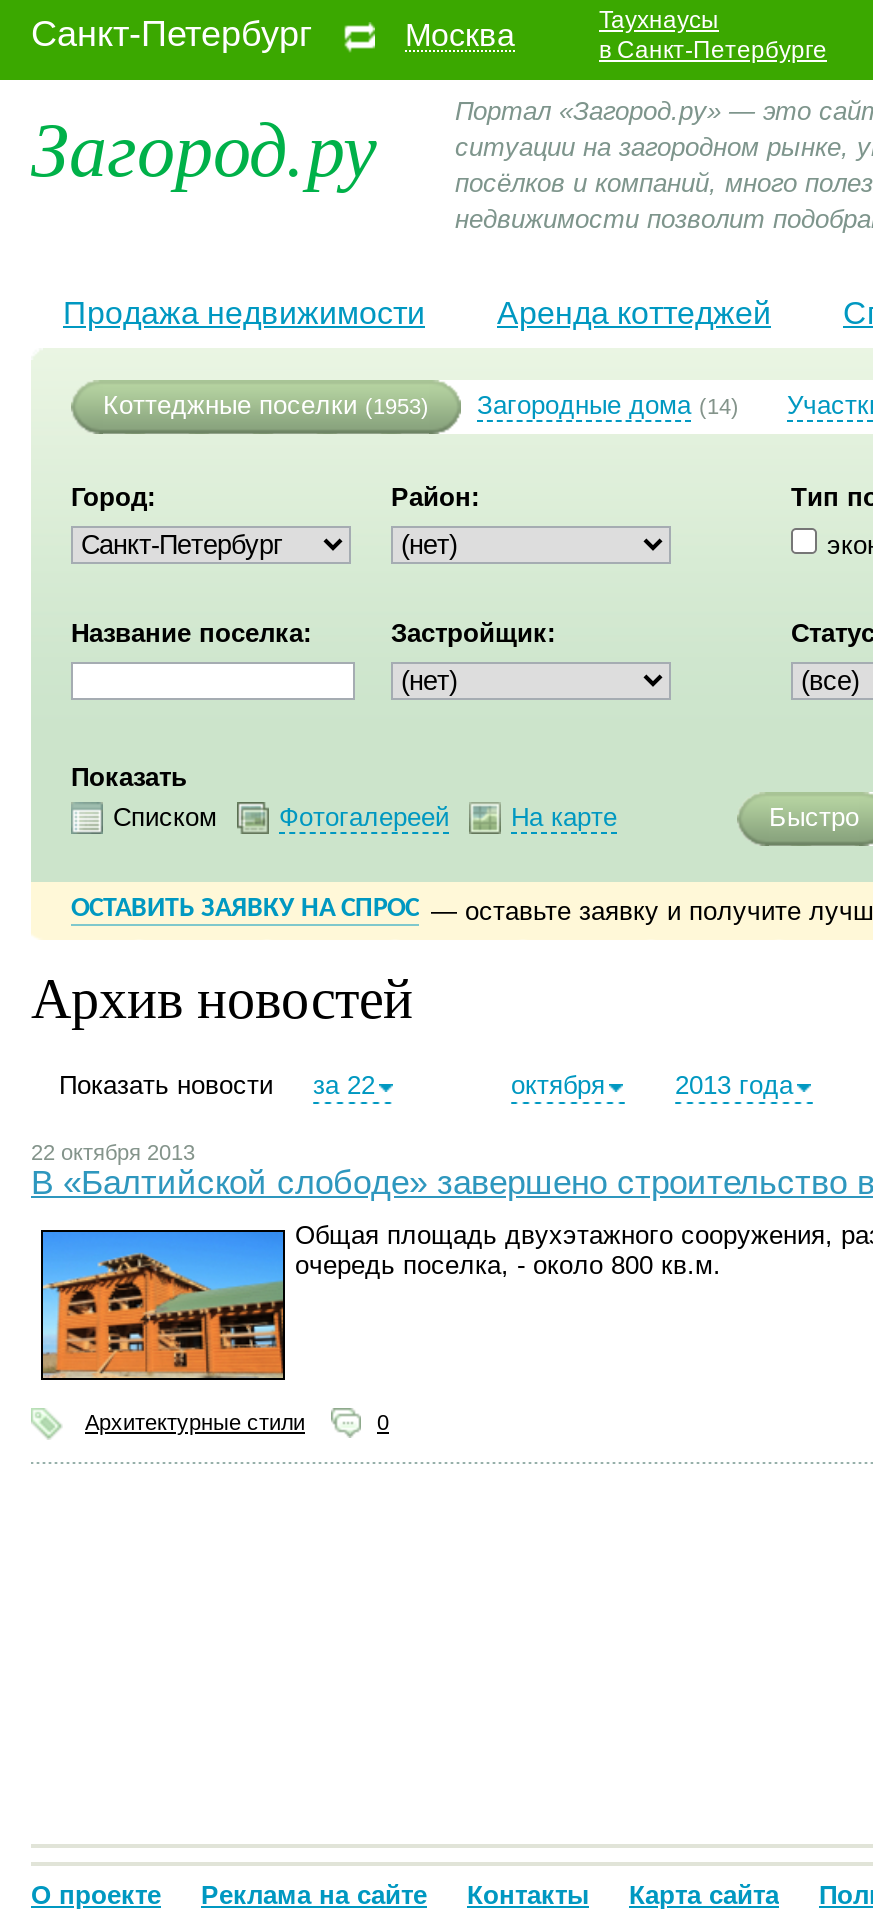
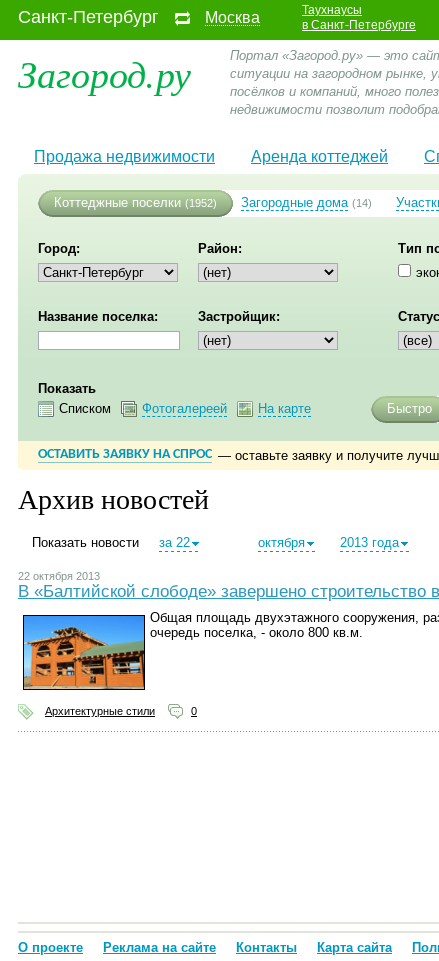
- Коттеджные поселки (1953)
+ Коттеджные поселки (1952)
